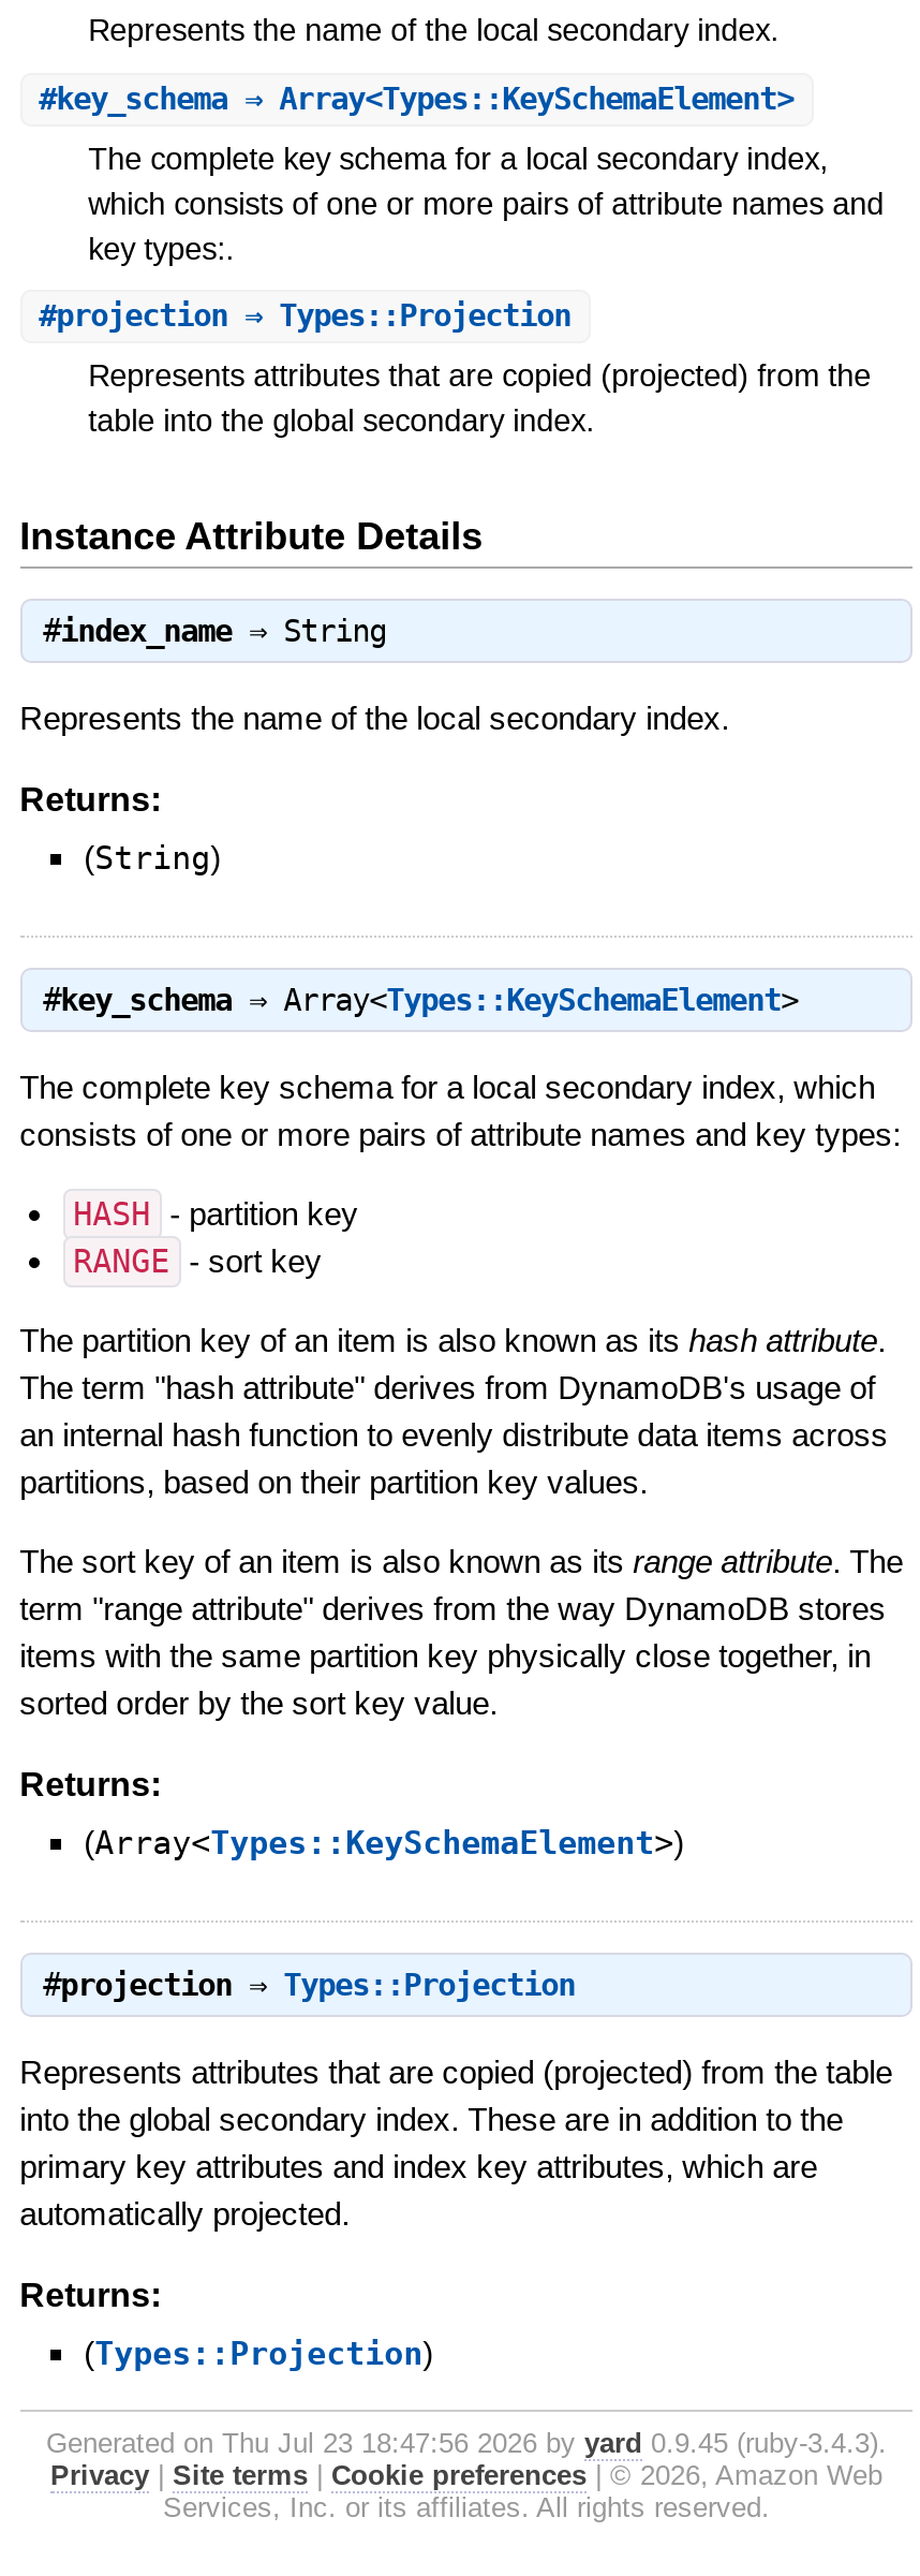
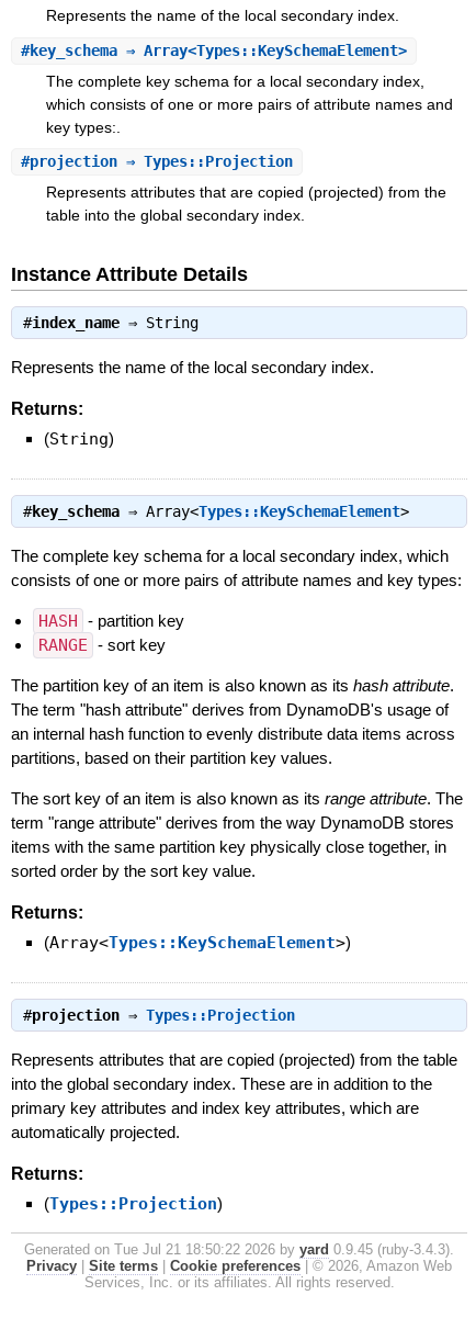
- Generated on Thu Jul 23 18:47:56 2026 by yard 0.9.45 (ruby-3.4.3).
+ Generated on Tue Jul 21 18:50:22 2026 by yard 0.9.45 (ruby-3.4.3).
